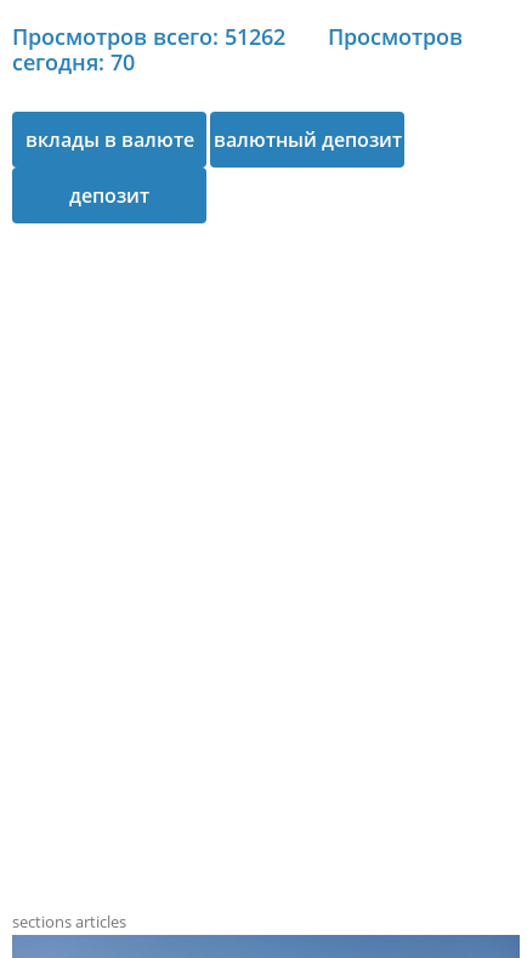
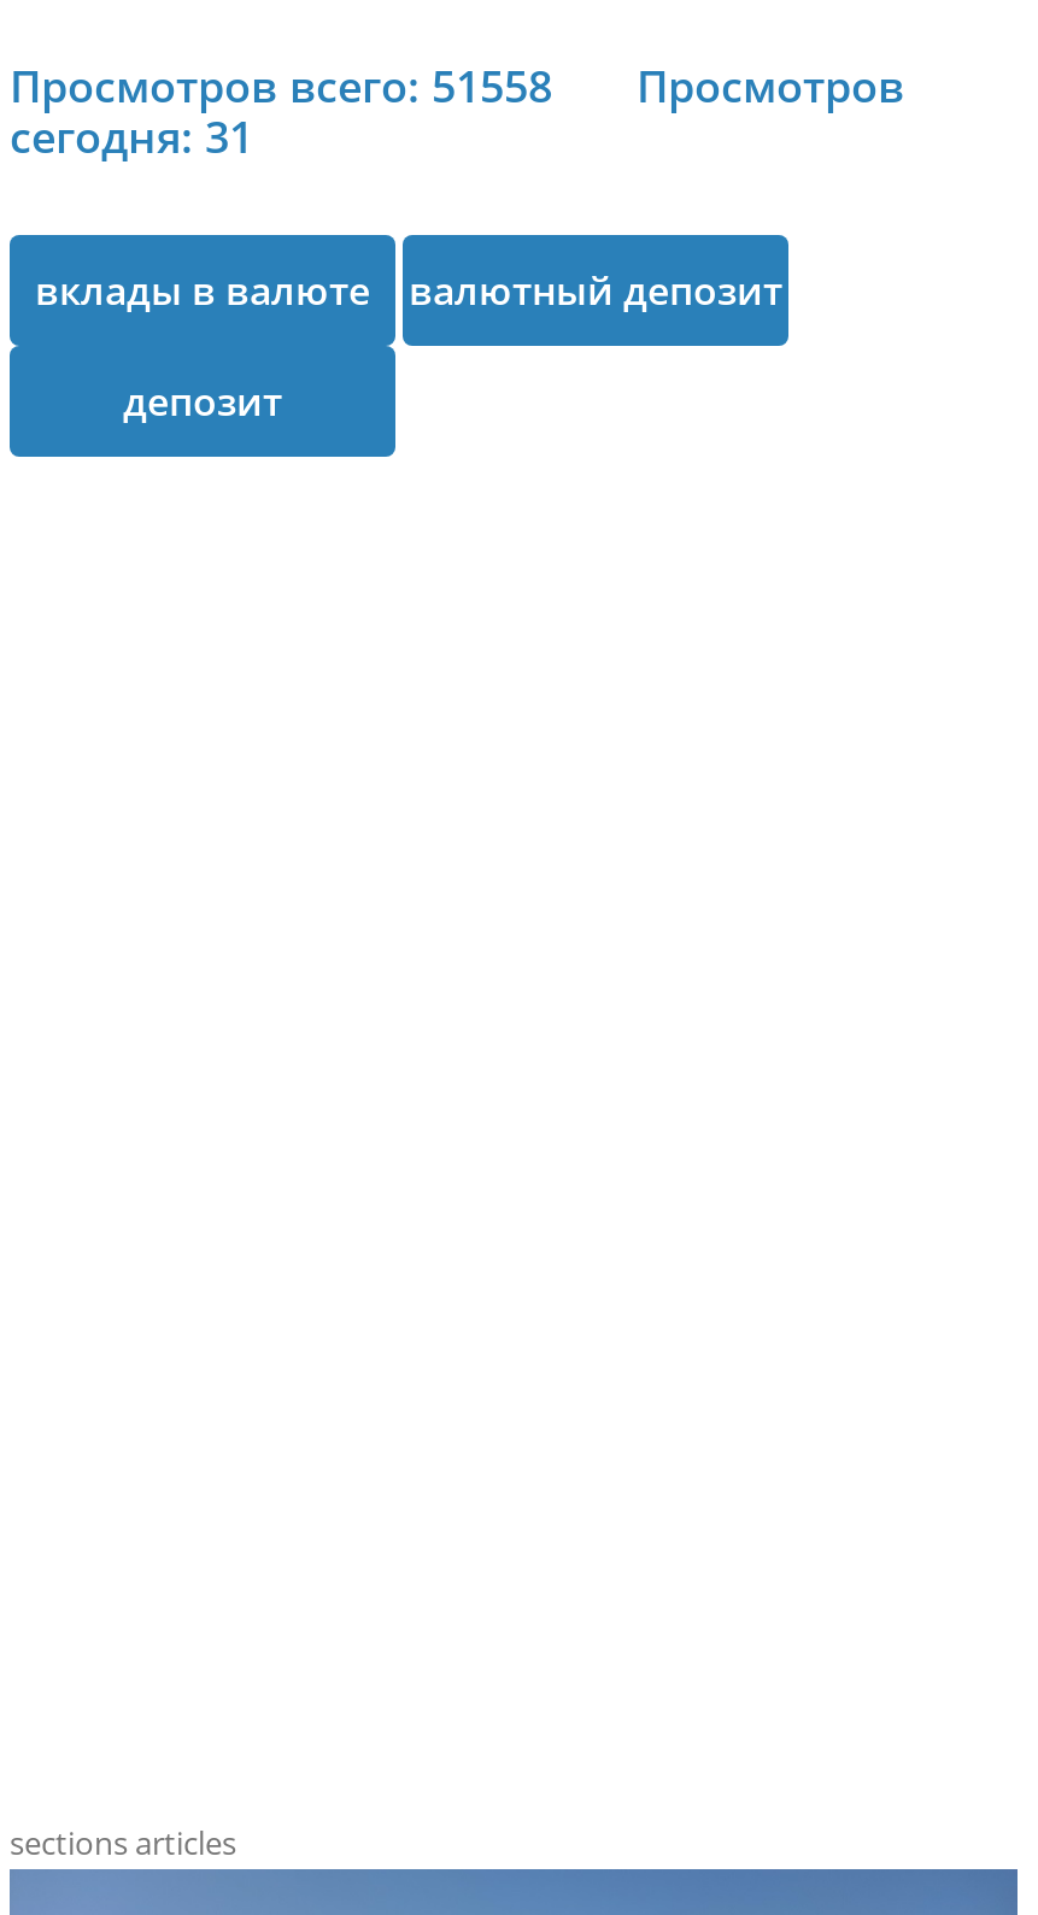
- Просмотров всего: 51262
+ Просмотров всего: 51558

- сегодня: 70
+ сегодня: 31
